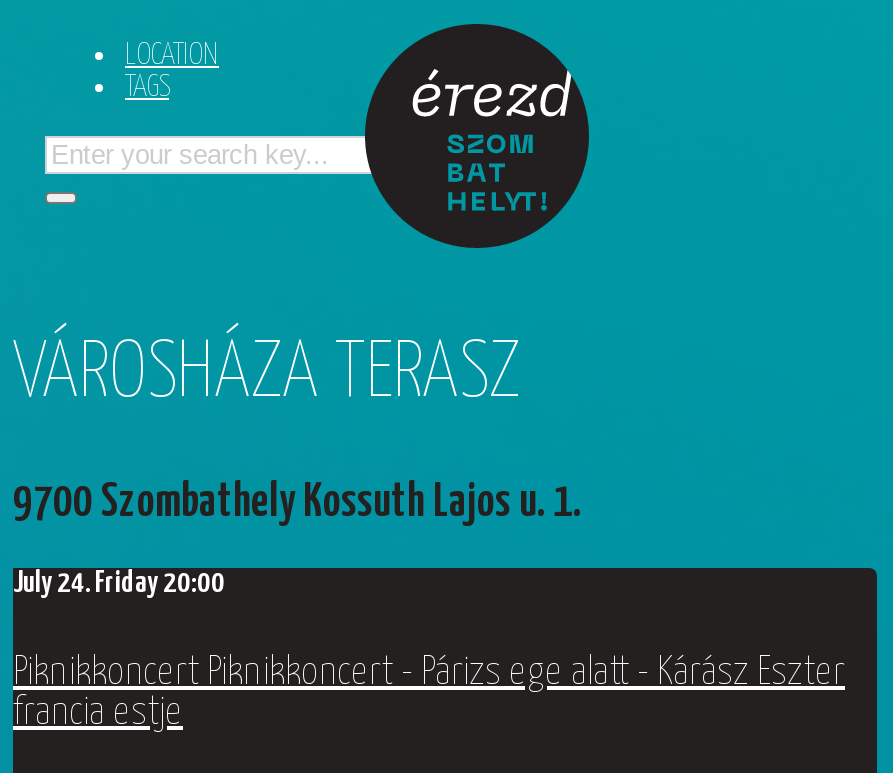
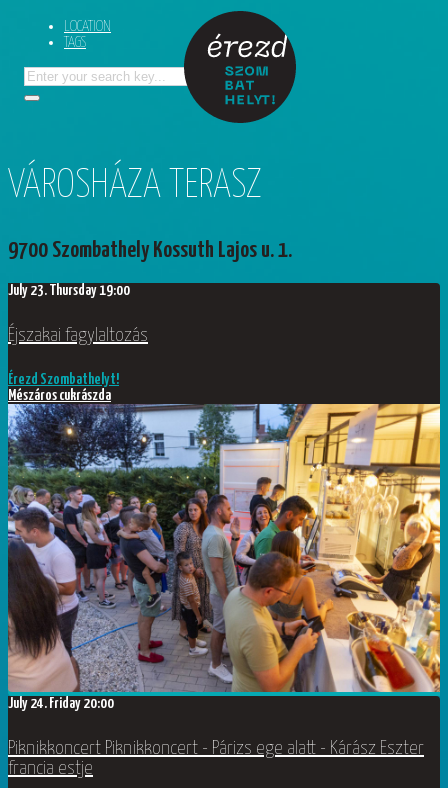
+ [image]
+ July 23. Thursday 19:00
+ Éjszakai fagylaltozás
+ Érezd Szombathelyt!
+ Mészáros cukrászda
